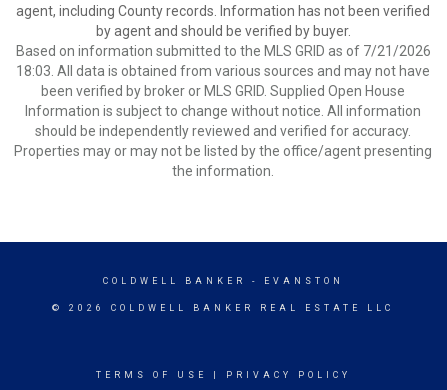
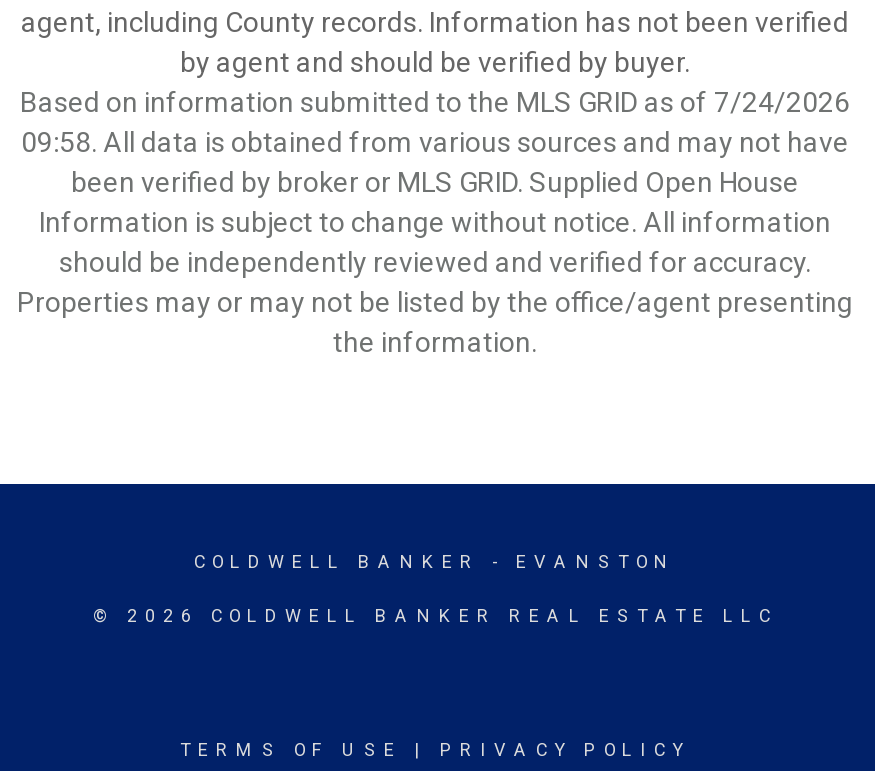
- Based on information submitted to the MLS GRID as of 7/21/2026
+ Based on information submitted to the MLS GRID as of 7/24/2026

- 18:03. All data is obtained from various sources and may not have
+ 09:58. All data is obtained from various sources and may not have
